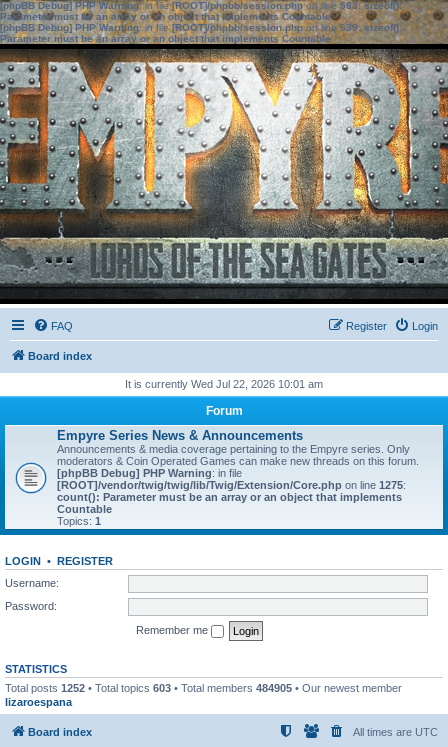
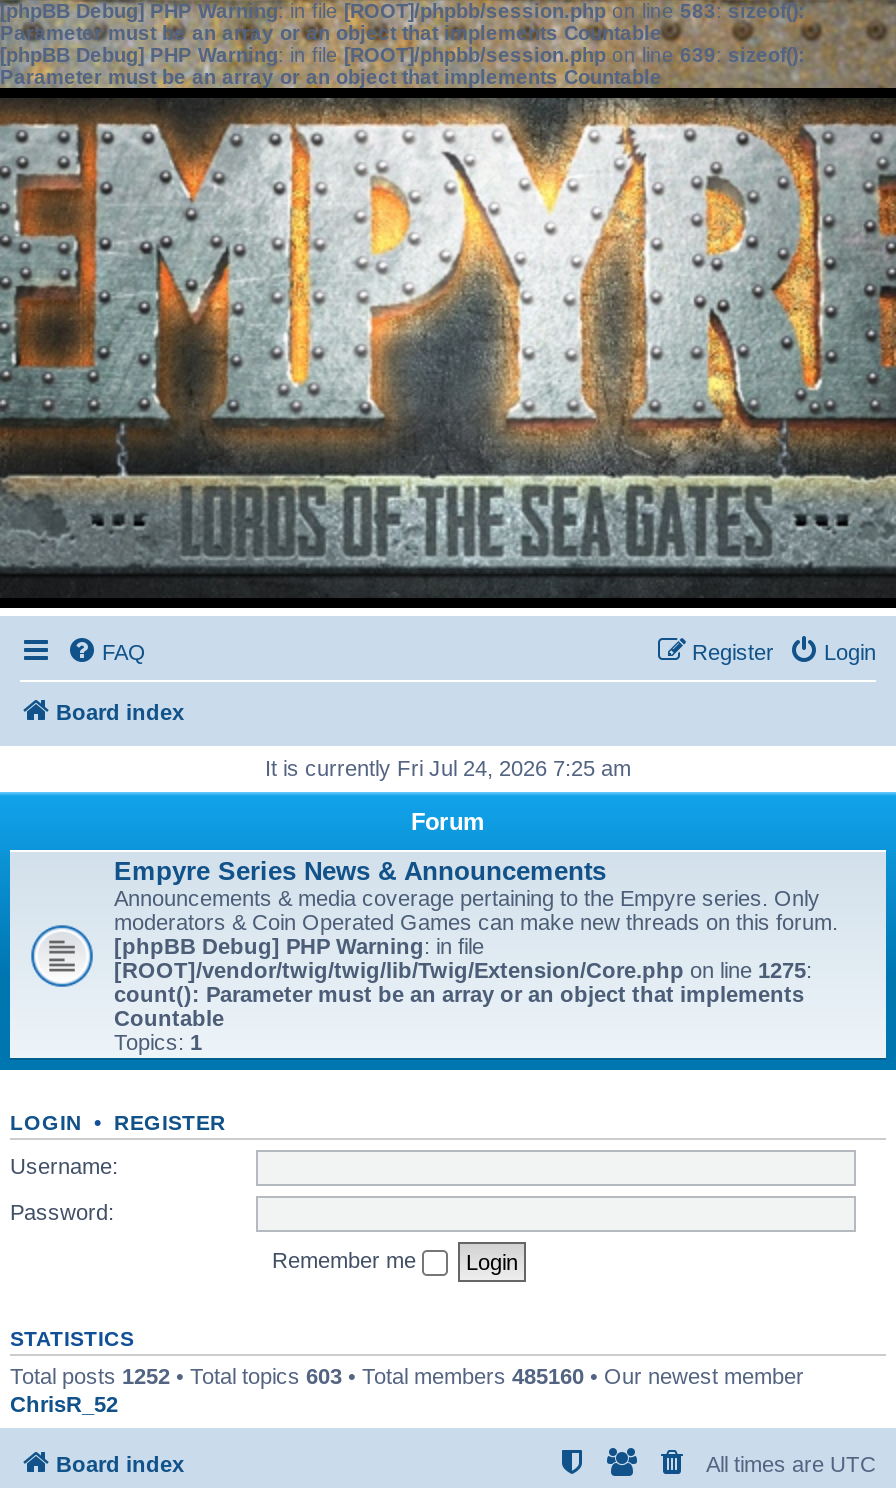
- It is currently Wed Jul 22, 2026 10:01 am
+ It is currently Fri Jul 24, 2026 7:25 am

- Total posts 1252 • Total topics 603 • Total members 484905 • Our newest member
- lizaroespana
+ Total posts 1252 • Total topics 603 • Total members 485160 • Our newest member
+ ChrisR_52
